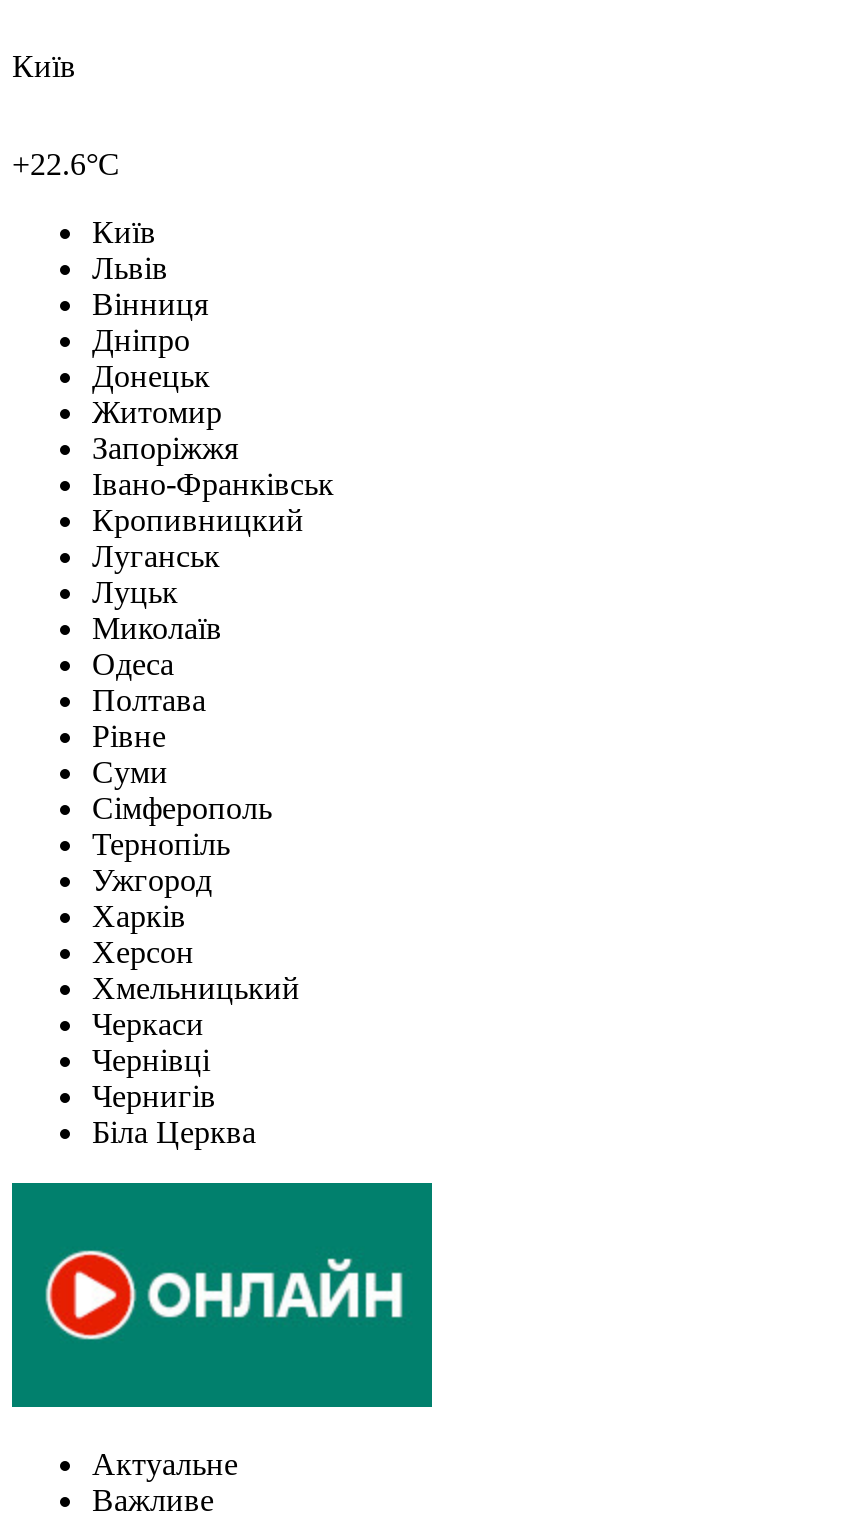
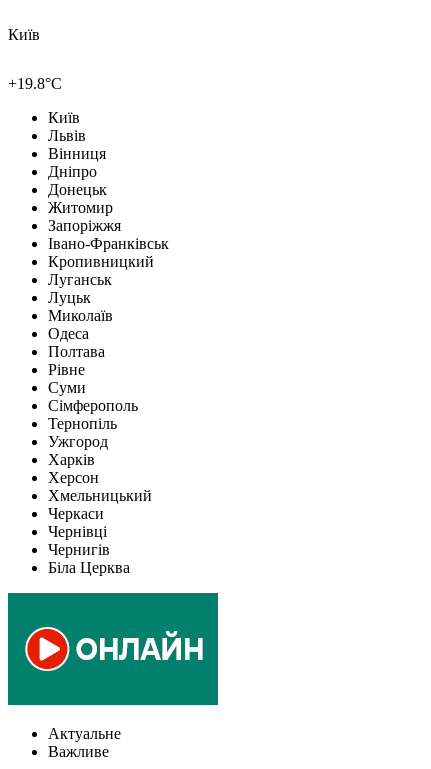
- +22.6°C
+ +19.8°C
